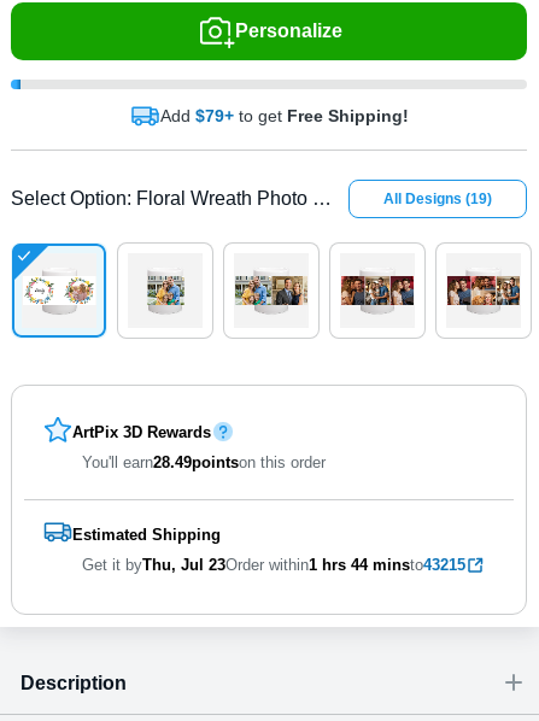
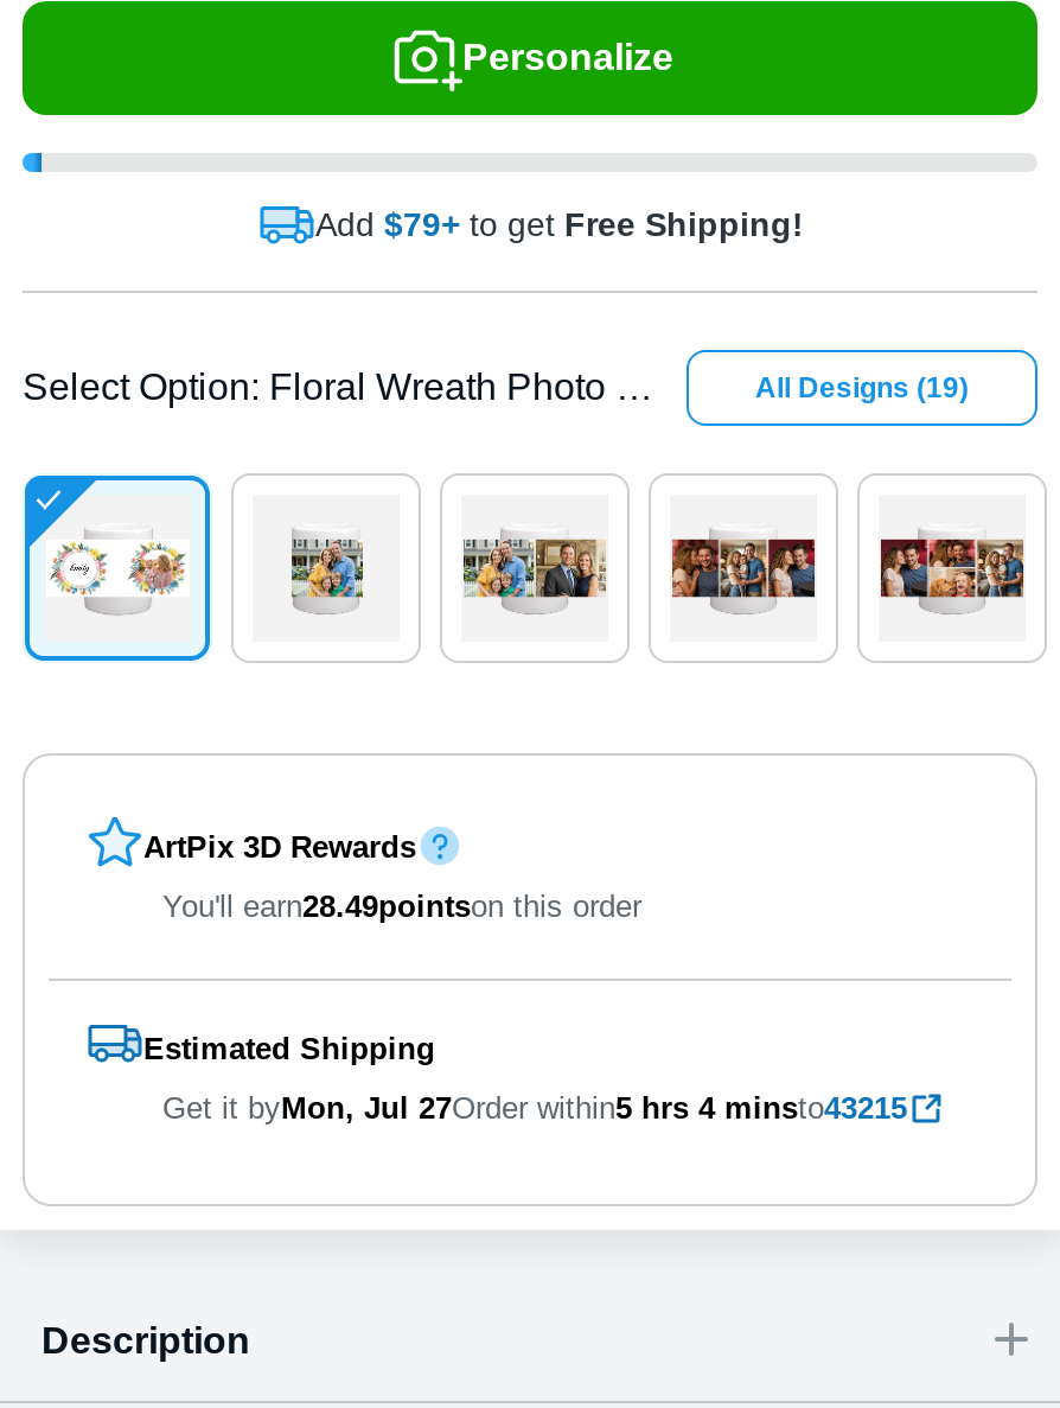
- Get it byThu, Jul 23Order within1 hrs 44 minsto43215
+ Get it byMon, Jul 27Order within5 hrs 4 minsto43215
